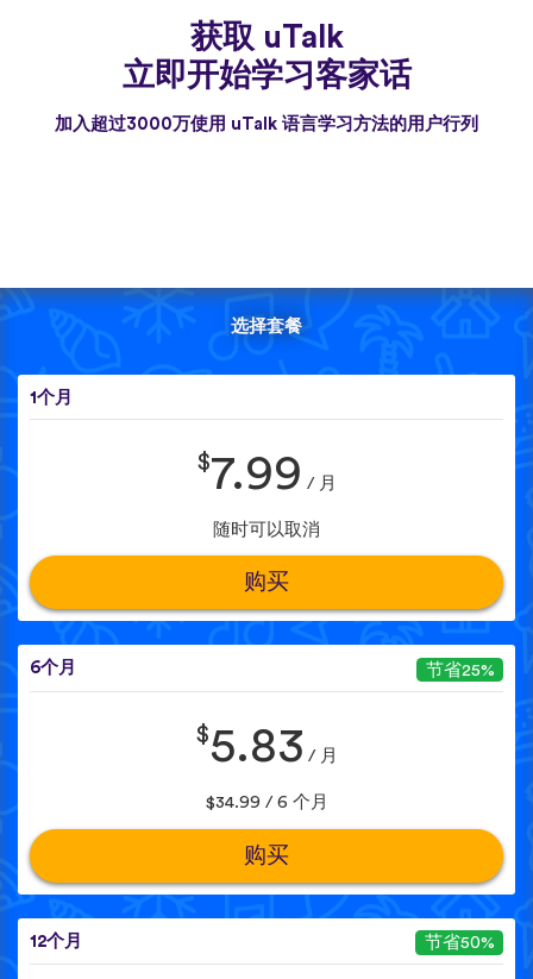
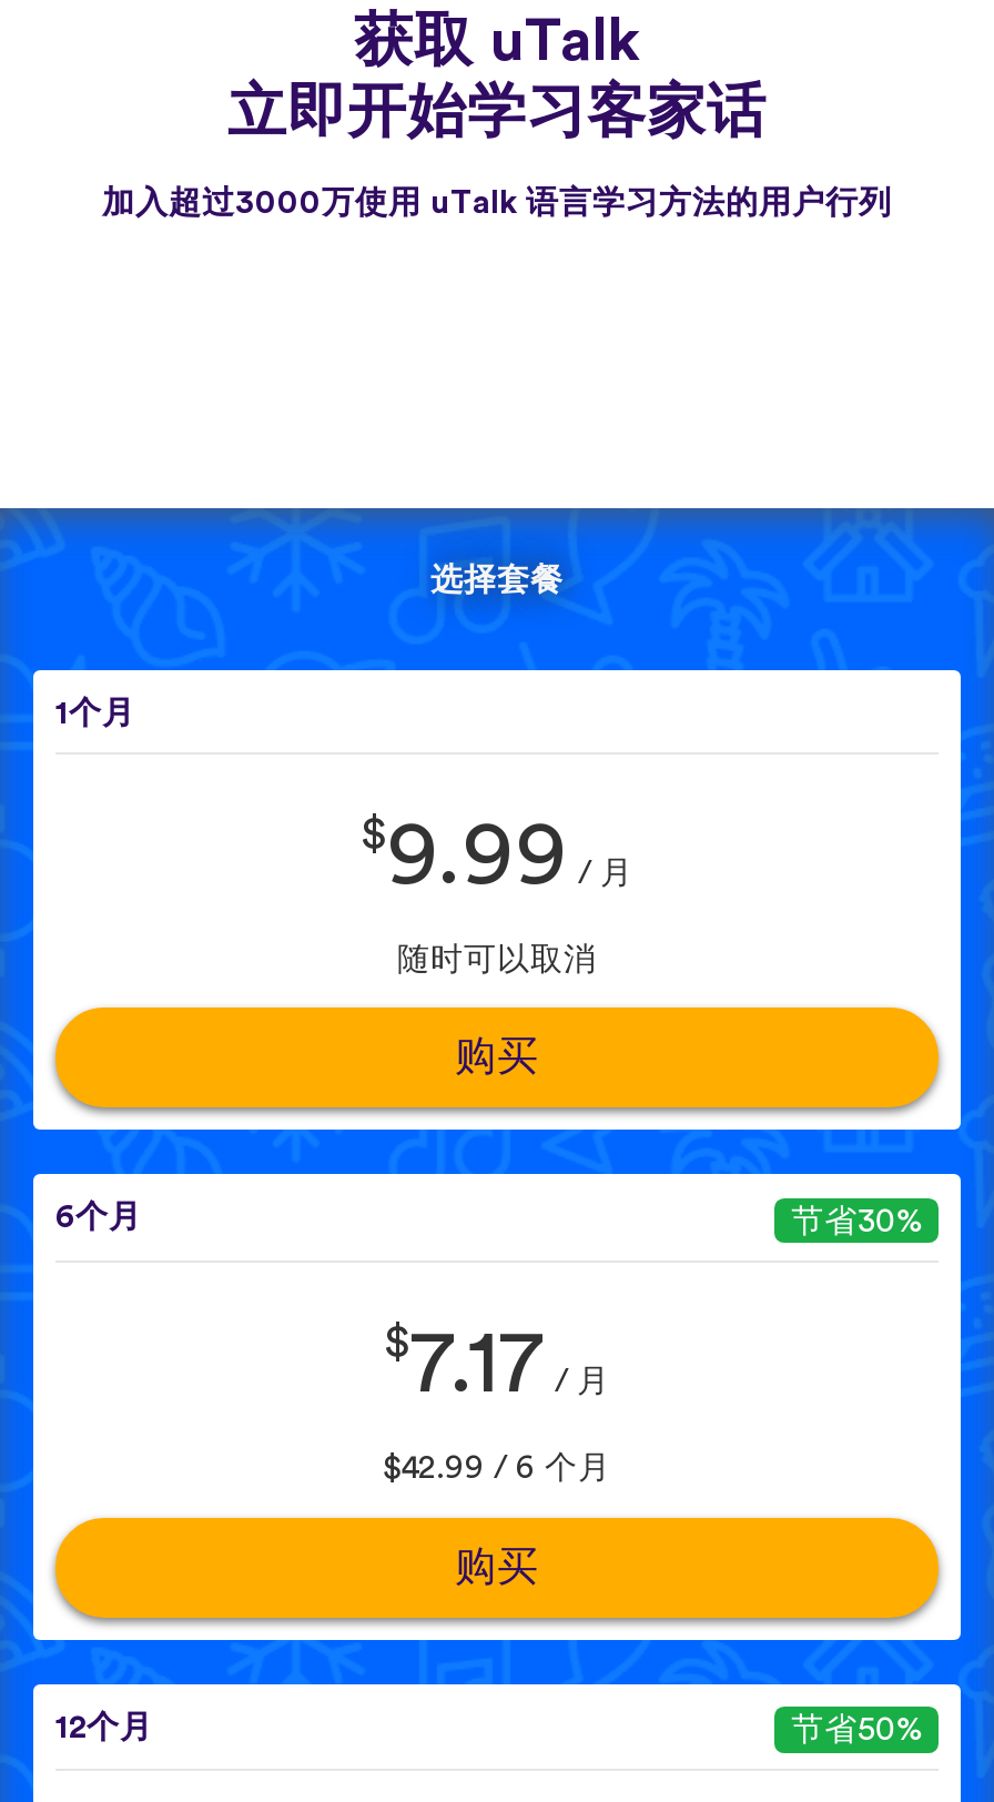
- $7.99 / 月
+ $9.99 / 月

- 节省25%
+ 节省30%

- $5.83/ 月
+ $7.17/ 月

- $34.99 / 6 个月
+ $42.99 / 6 个月
